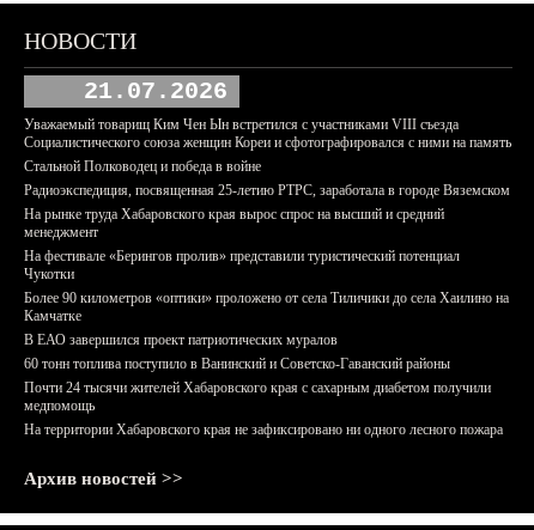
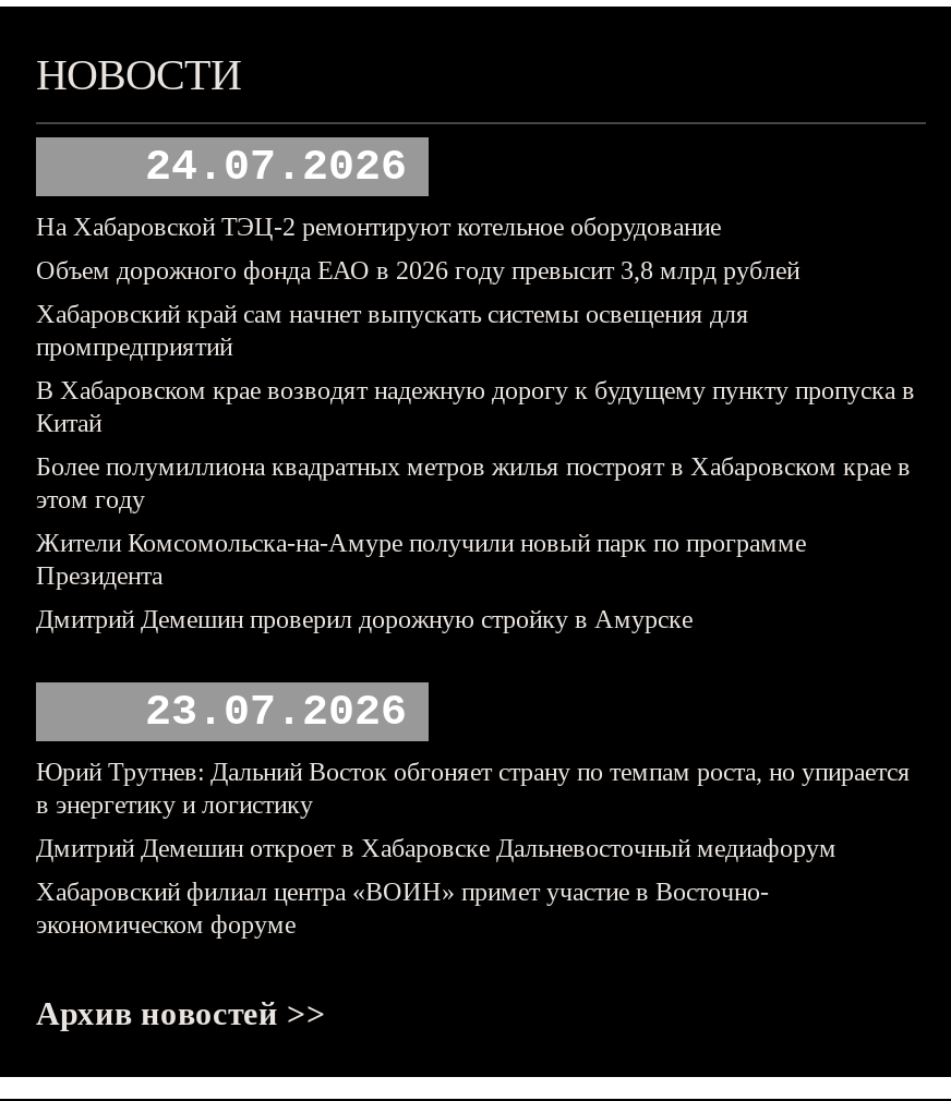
- 21.07.2026
- Уважаемый товарищ Ким Чен Ын встретился с участниками VIII съезда
- Социалистического союза женщин Кореи и сфотографировался с ними на память
- Стальной Полководец и победа в войне
- Радиоэкспедиция, посвященная 25-летию РТРС, заработала в городе Вяземском
- На рынке труда Хабаровского края вырос спрос на высший и средний
- менеджмент
- На фестивале «Берингов пролив» представили туристический потенциал
- Чукотки
- Более 90 километров «оптики» проложено от села Тиличики до села Хаилино на
- Камчатке
- В ЕАО завершился проект патриотических муралов
- 60 тонн топлива поступило в Ванинский и Советско-Гаванский районы
- Почти 24 тысячи жителей Хабаровского края с сахарным диабетом получили
- медпомощь
- На территории Хабаровского края не зафиксировано ни одного лесного пожара
+ 24.07.2026
+ На Хабаровской ТЭЦ-2 ремонтируют котельное оборудование
+ Объем дорожного фонда ЕАО в 2026 году превысит 3,8 млрд рублей
+ Хабаровский край сам начнет выпускать системы освещения для
+ промпредприятий
+ В Хабаровском крае возводят надежную дорогу к будущему пункту пропуска в
+ Китай
+ Более полумиллиона квадратных метров жилья построят в Хабаровском крае в
+ этом году
+ Жители Комсомольска-на-Амуре получили новый парк по программе
+ Президента
+ Дмитрий Демешин проверил дорожную стройку в Амурске
+ 23.07.2026
+ Юрий Трутнев: Дальний Восток обгоняет страну по темпам роста, но упирается
+ в энергетику и логистику
+ Дмитрий Демешин откроет в Хабаровске Дальневосточный медиафорум
+ Хабаровский филиал центра «ВОИН» примет участие в Восточно-
+ экономическом форуме
